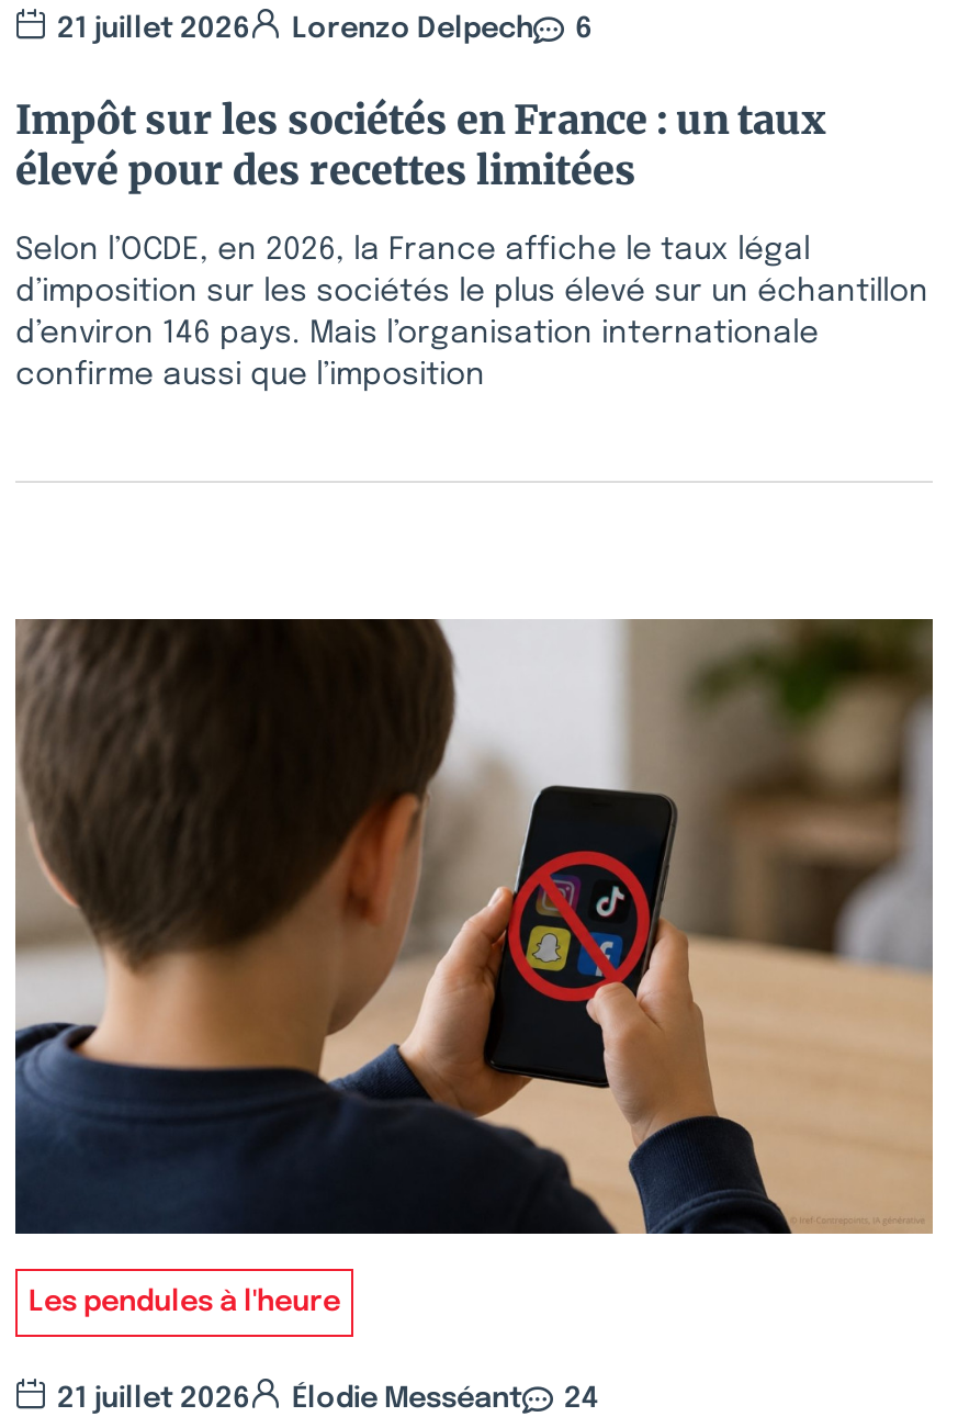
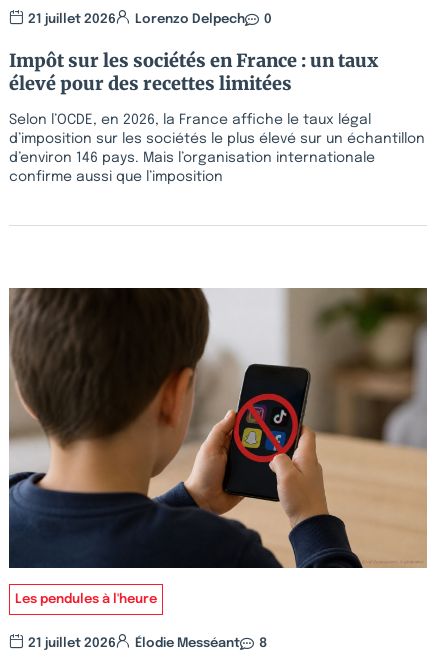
- 21 juillet 2026 Lorenzo Delpech 6
+ 21 juillet 2026 Lorenzo Delpech 0

- 21 juillet 2026 Élodie Messéant 24
+ 21 juillet 2026 Élodie Messéant 8
